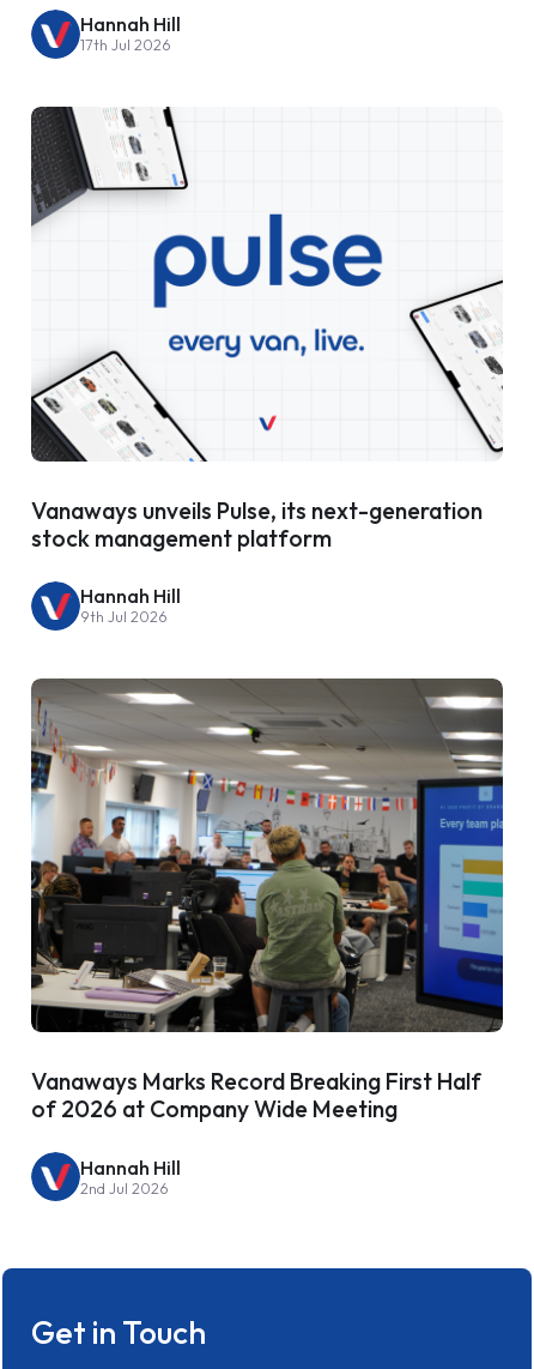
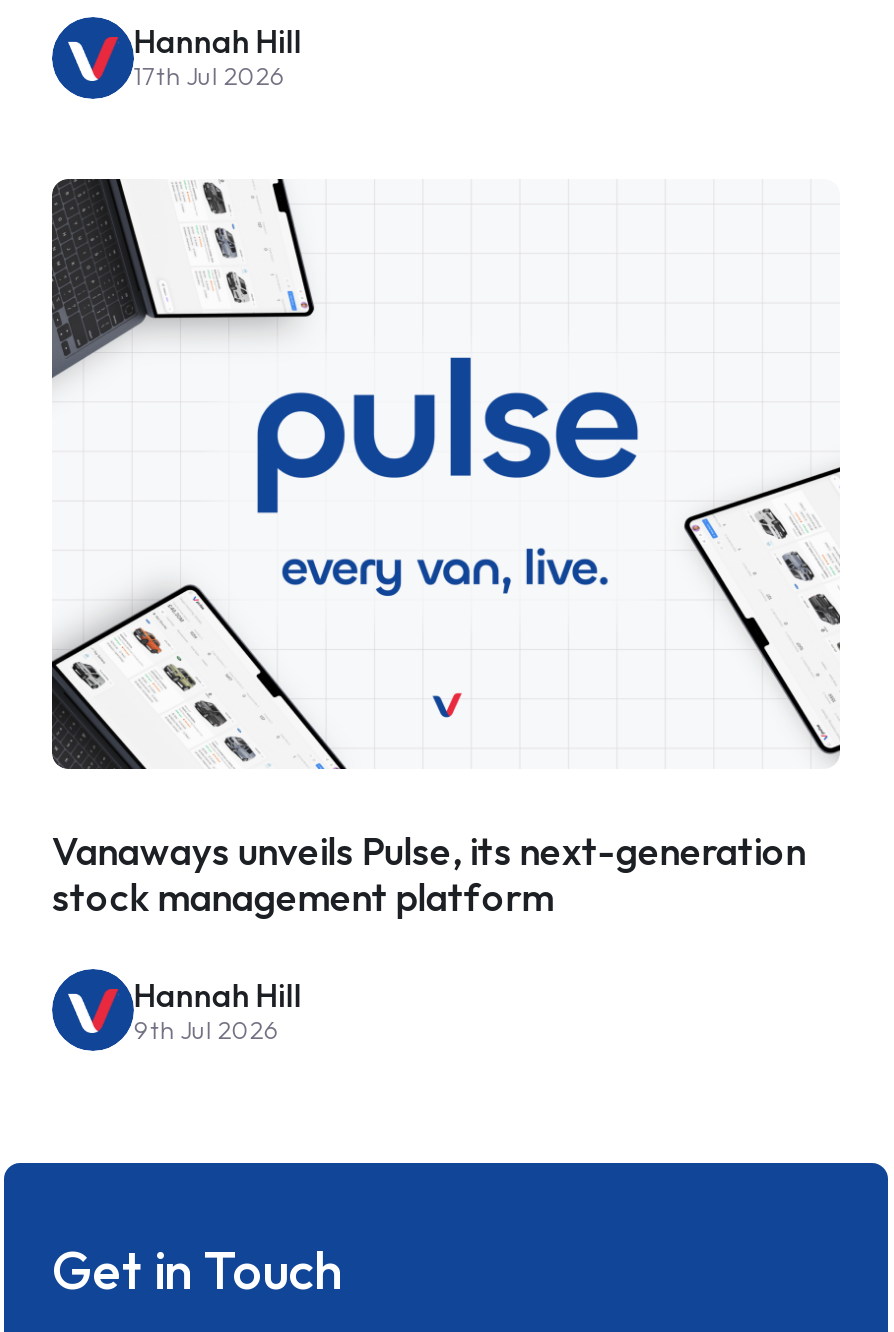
- [image]
- Vanaways Marks Record Breaking First Half
- of 2026 at Company Wide Meeting
- Hannah Hill
- 2nd Jul 2026
